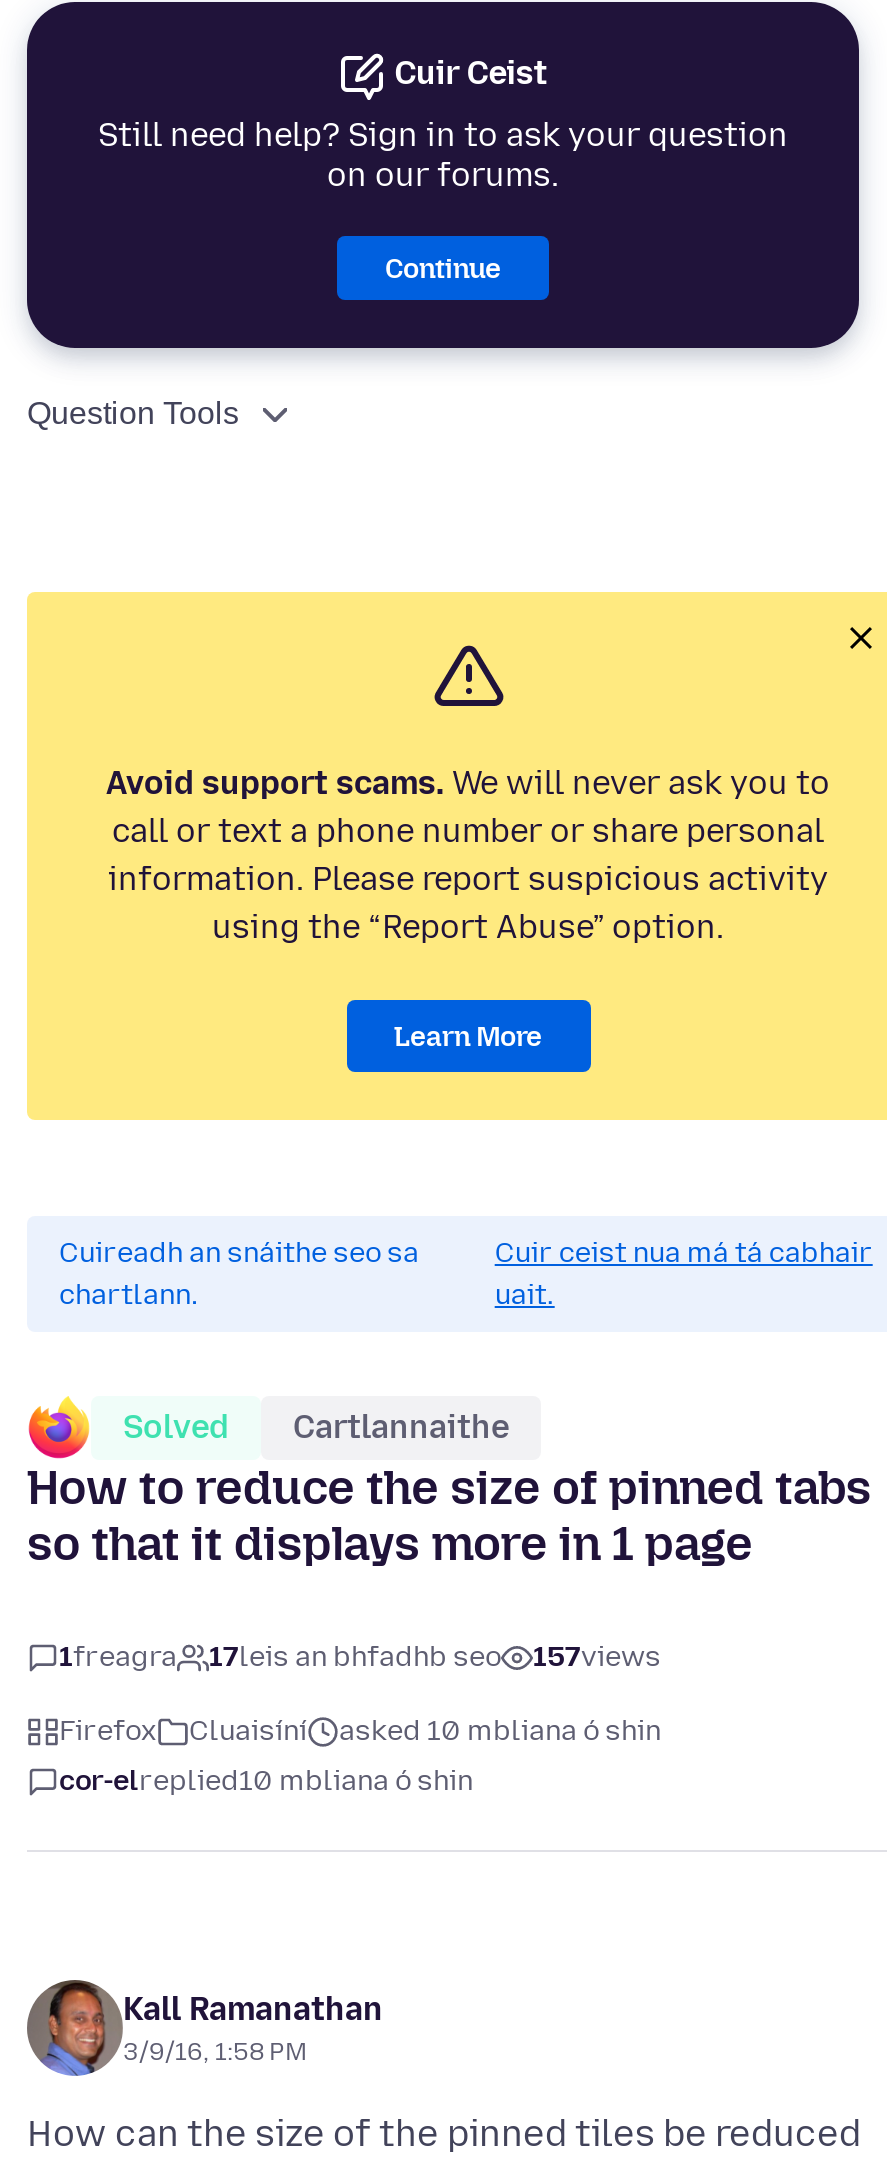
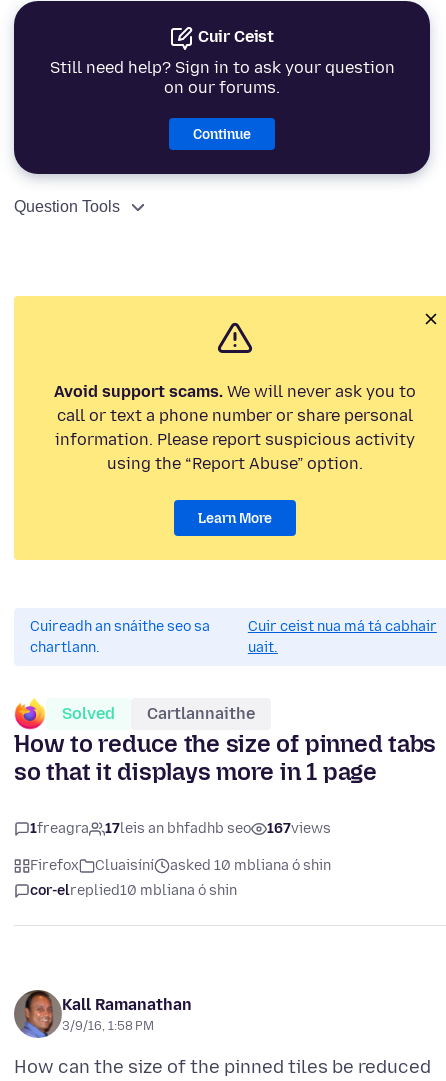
- 1freagra 17leis an bhfadhb seo 157views
+ 1freagra 17leis an bhfadhb seo 167views
